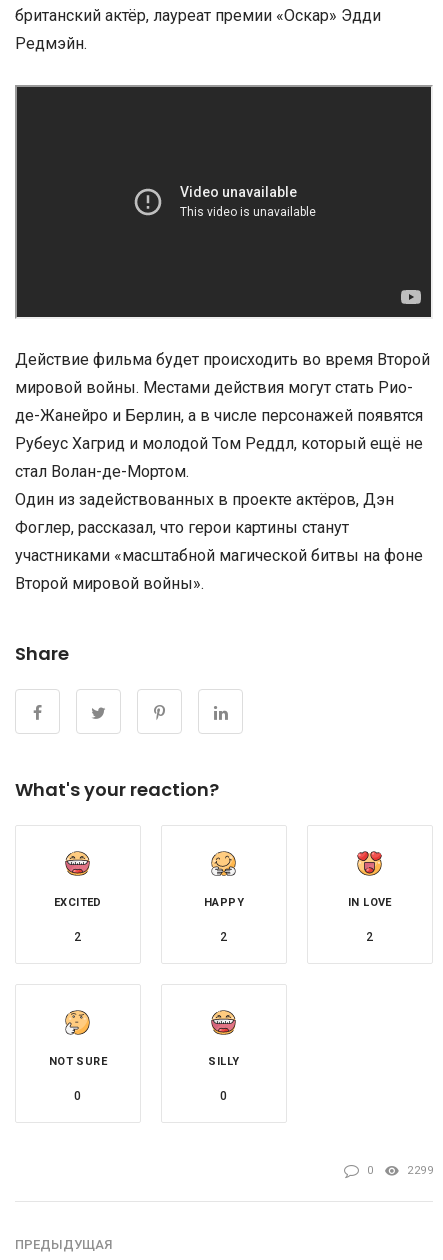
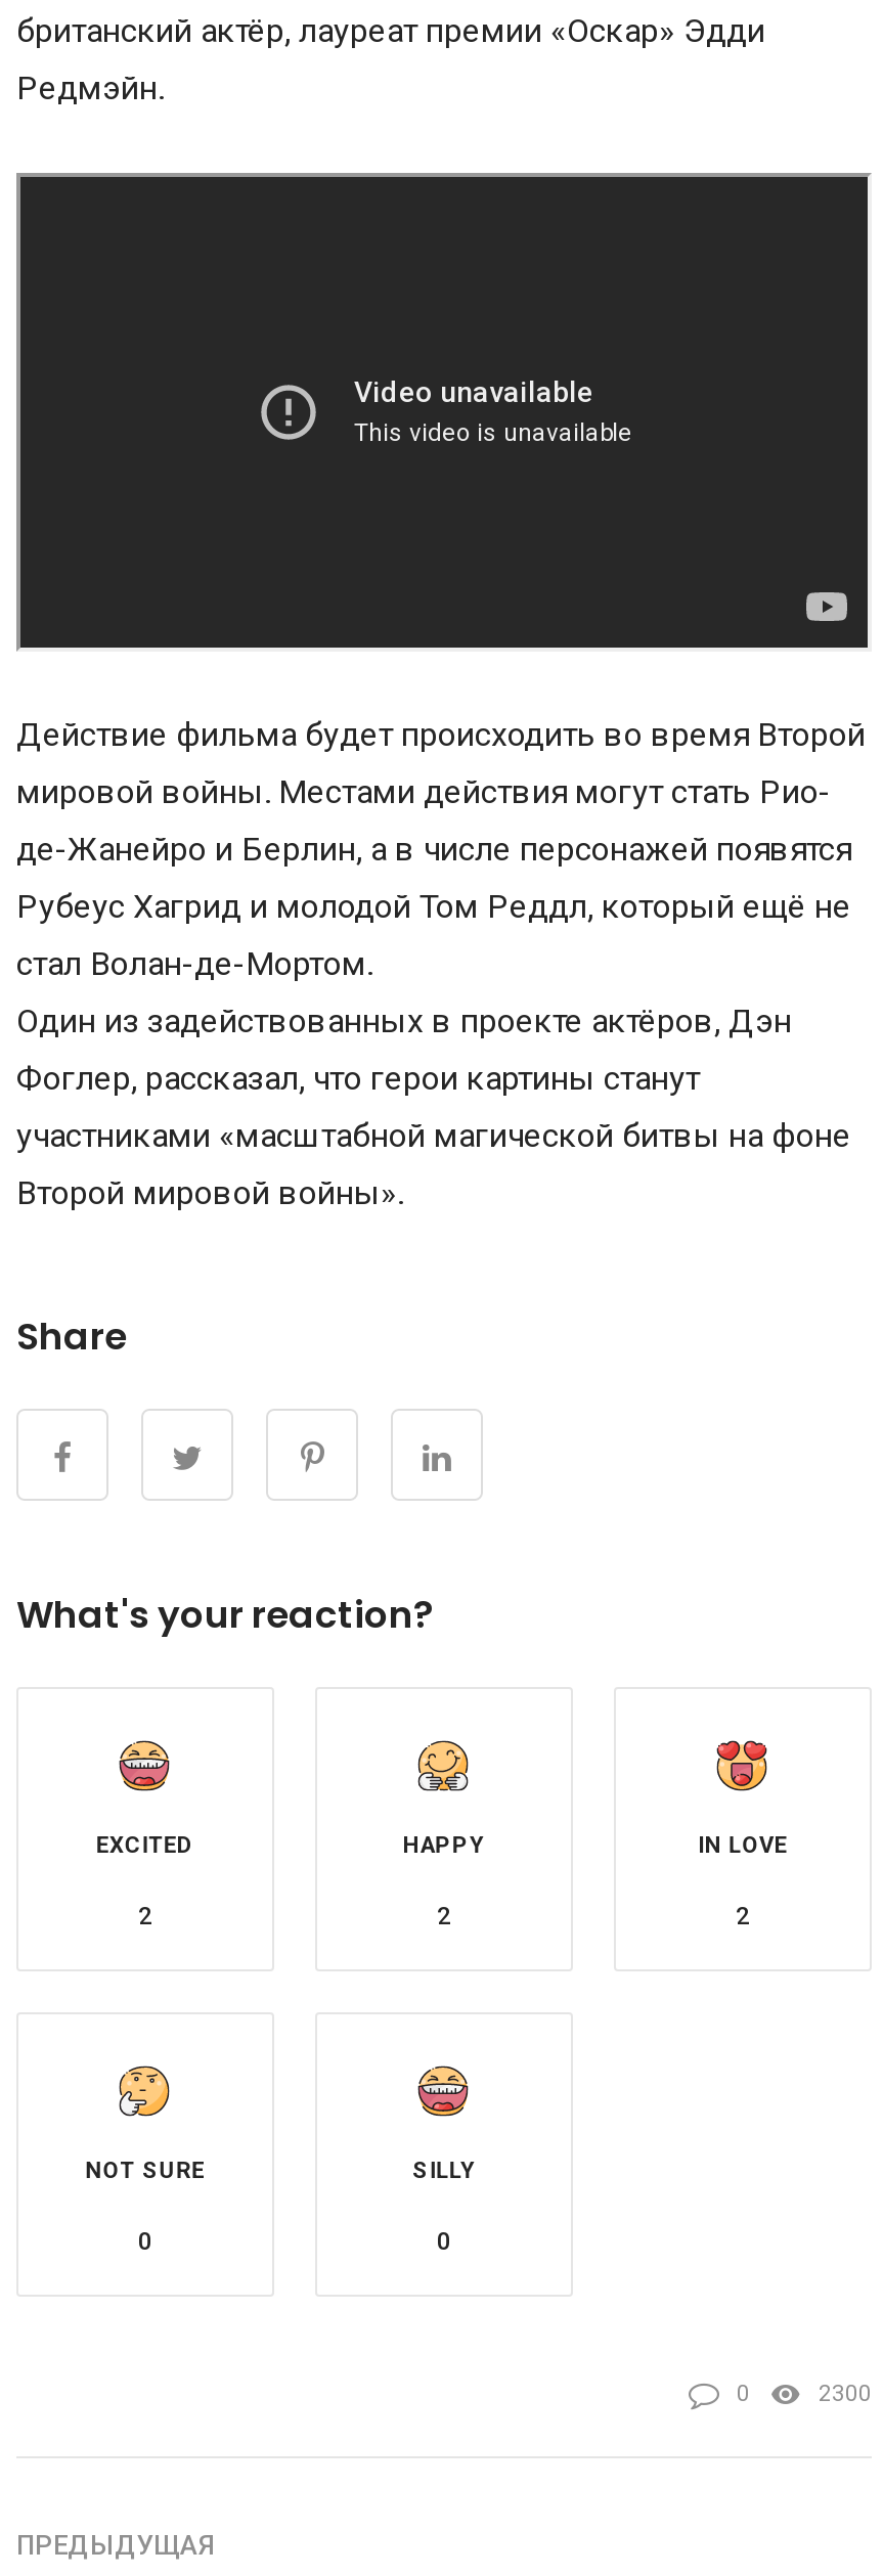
- 2299
+ 2300
